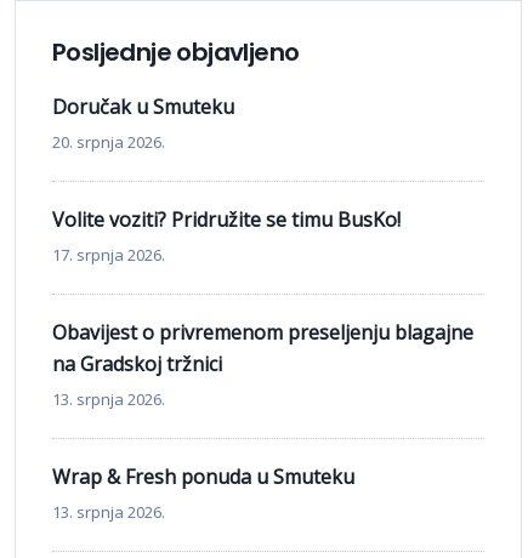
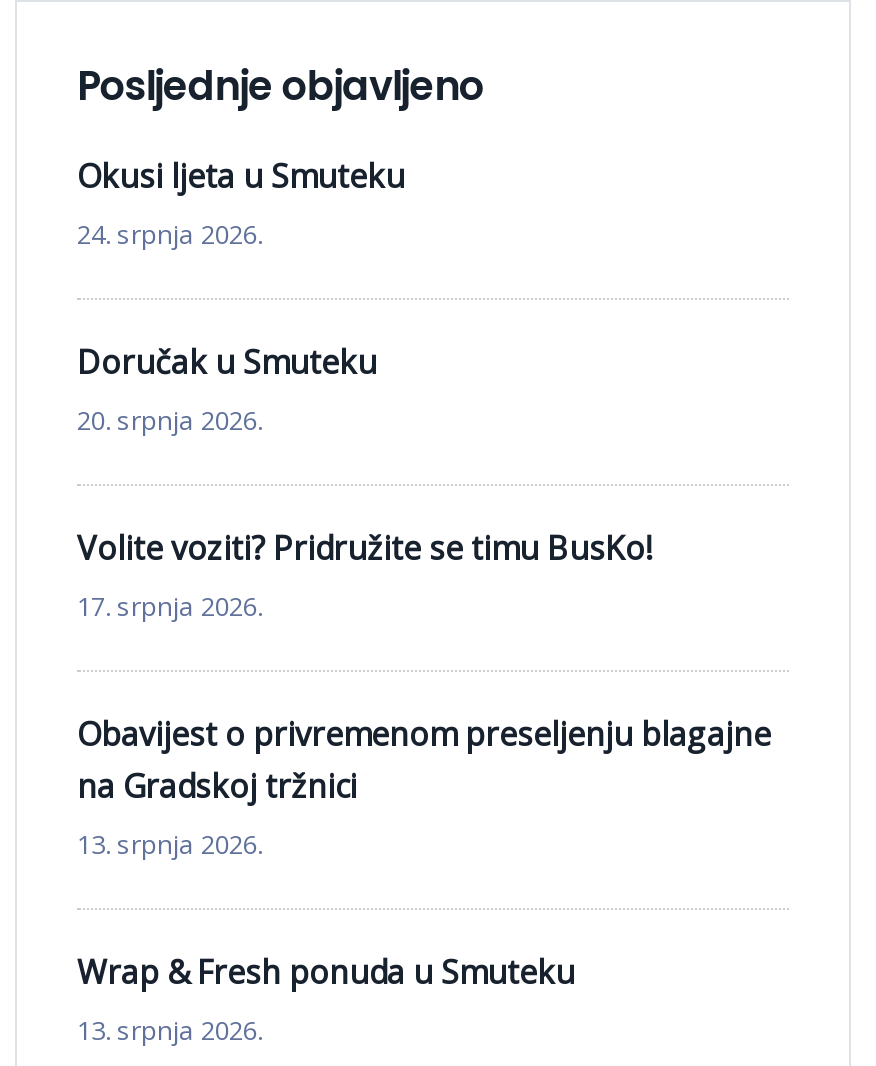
+ Okusi ljeta u Smuteku
+ 24. srpnja 2026.
